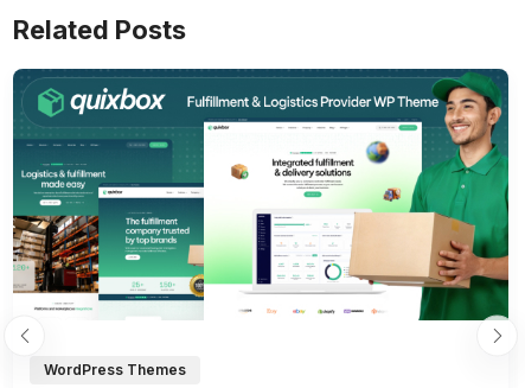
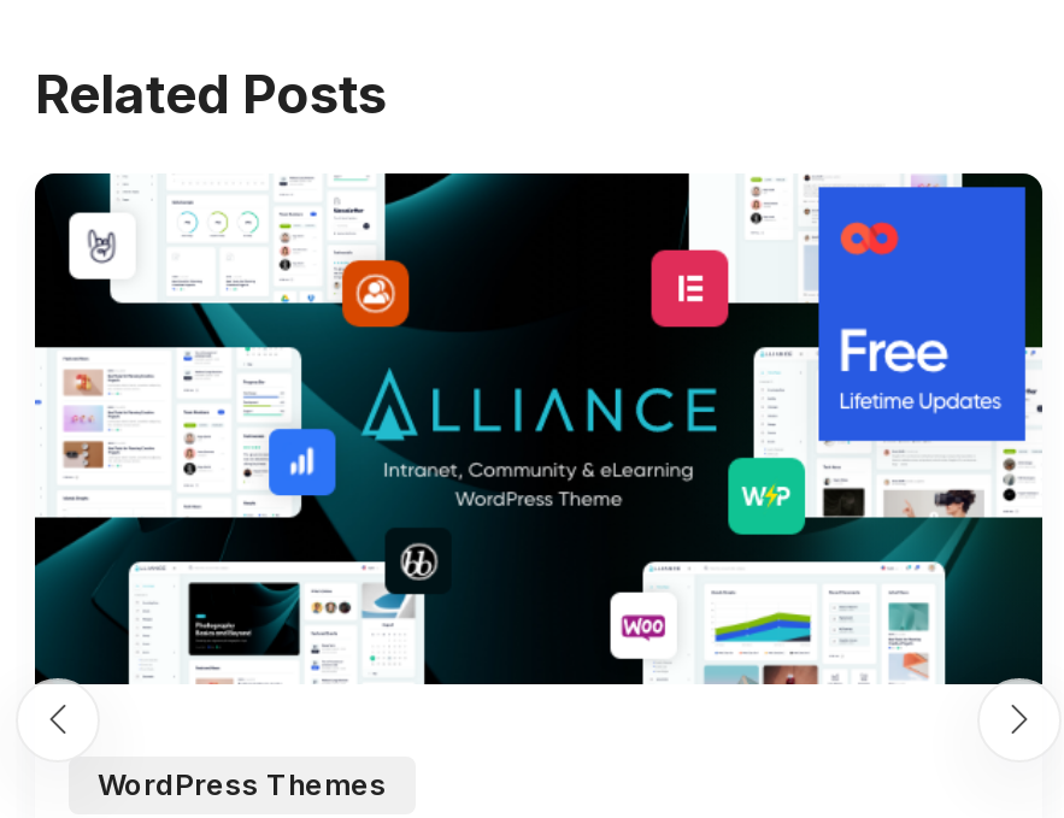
- [image]
+ [image]
